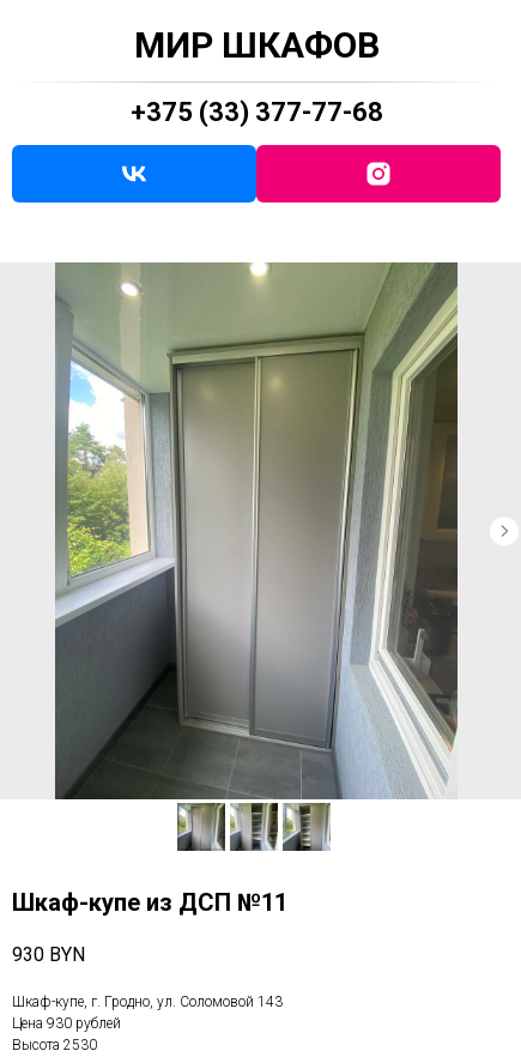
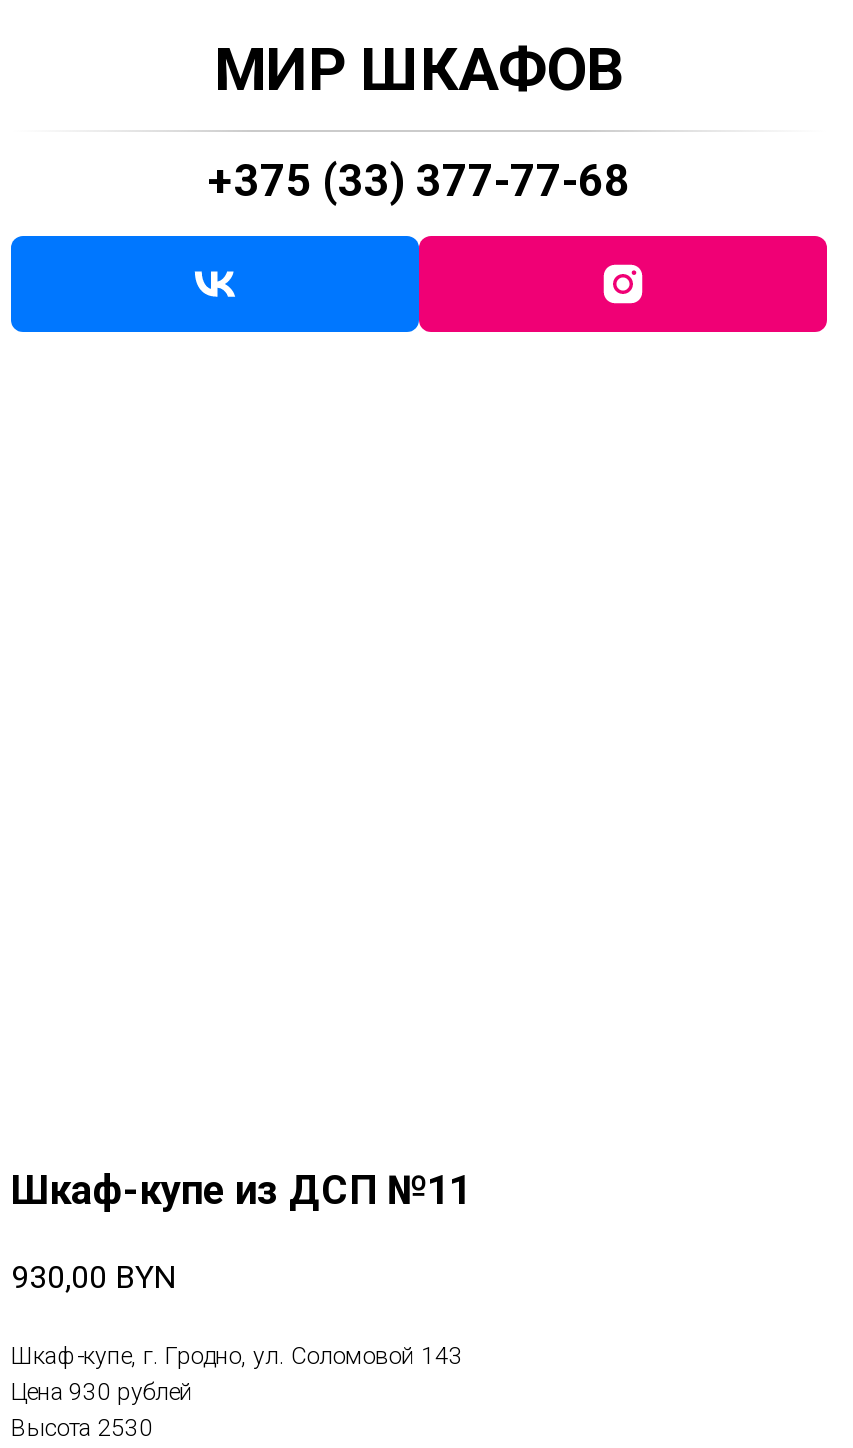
- [image]

- 930 BYN
+ 930,00 BYN
